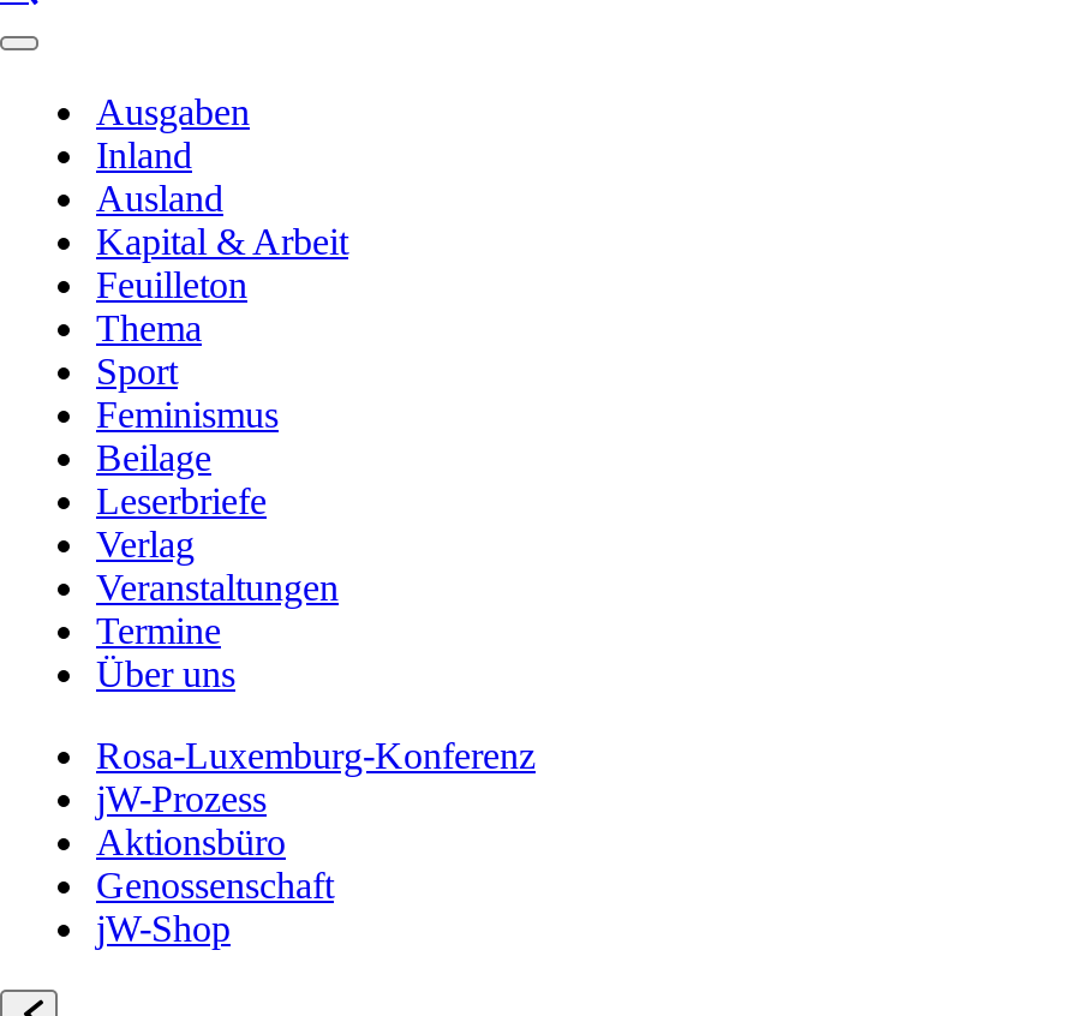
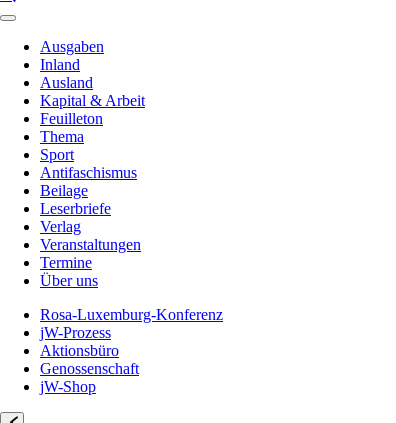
- Feminismus
+ Antifaschismus
